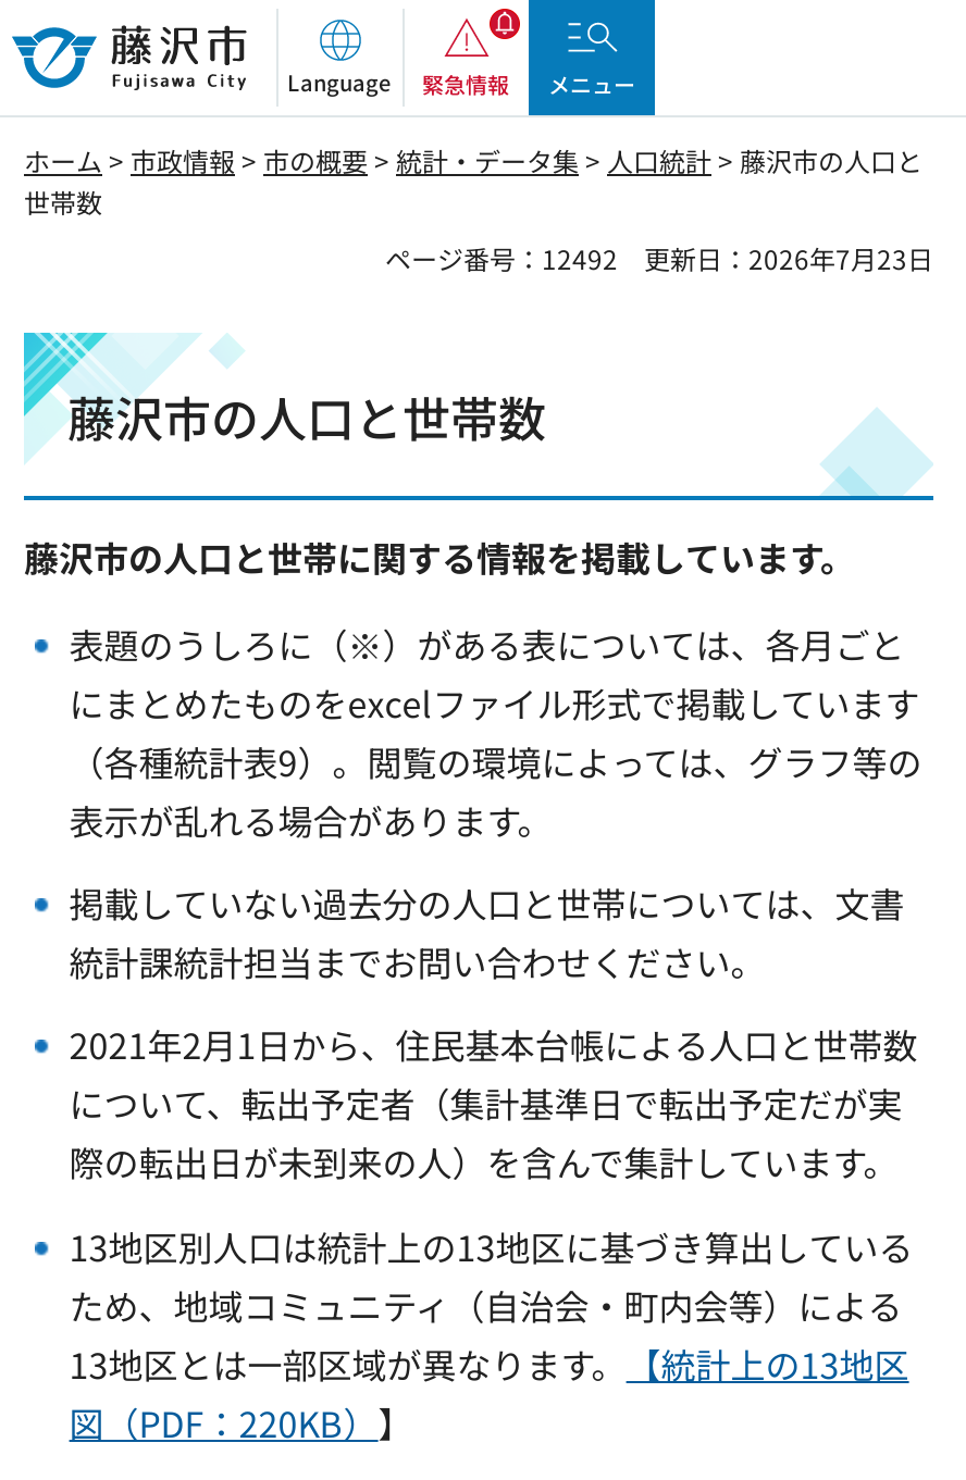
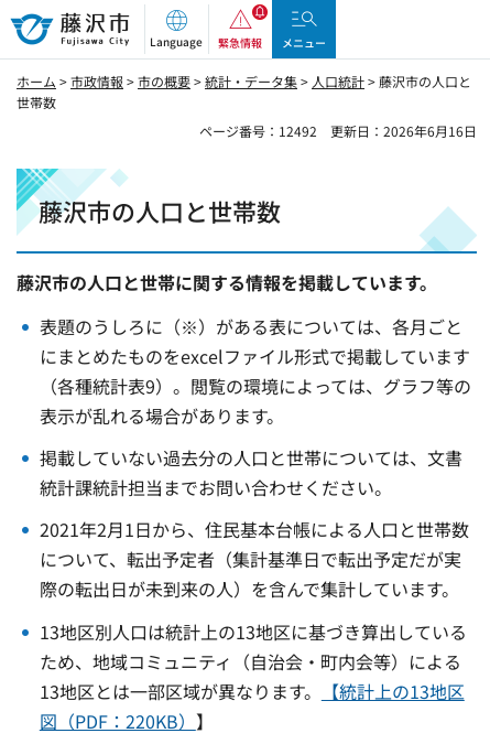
- 更新日：2026年7月23日
+ 更新日：2026年6月16日
